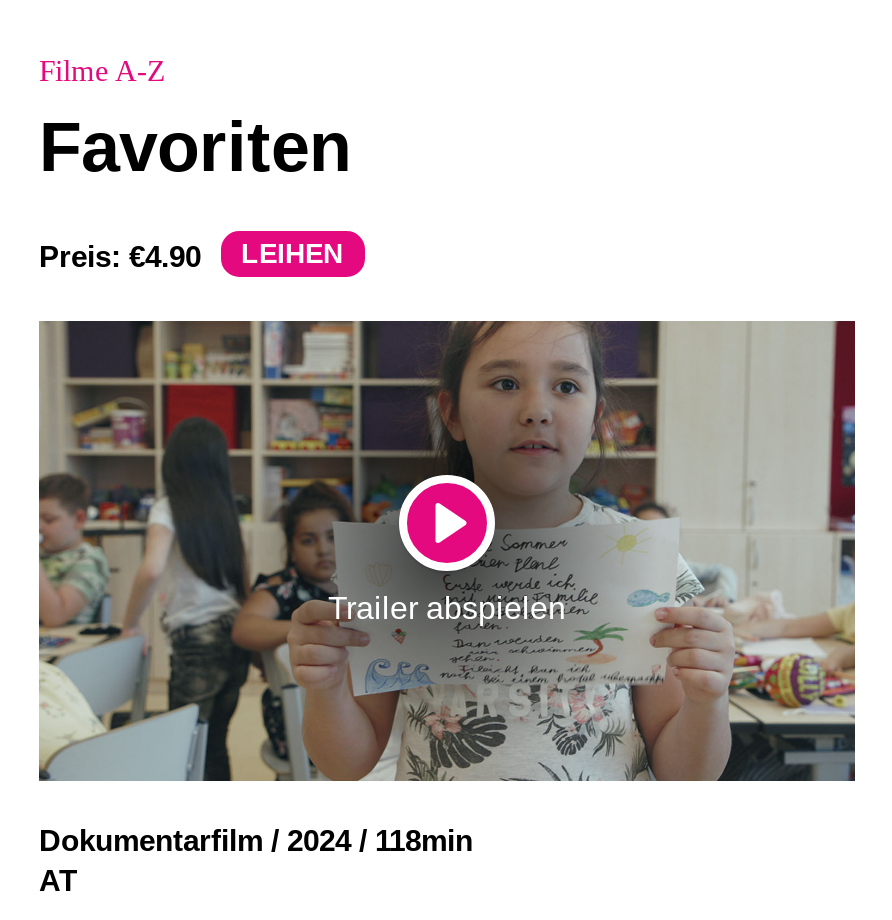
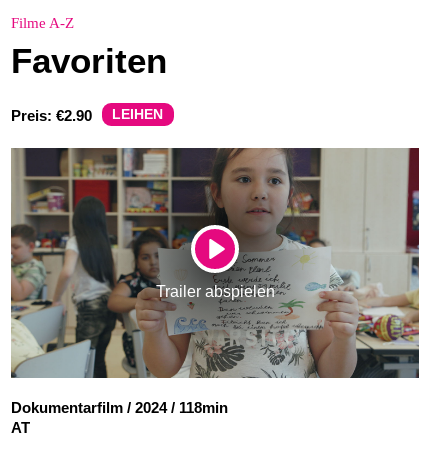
- Preis: €4.90 LEIHEN
+ Preis: €2.90 LEIHEN
